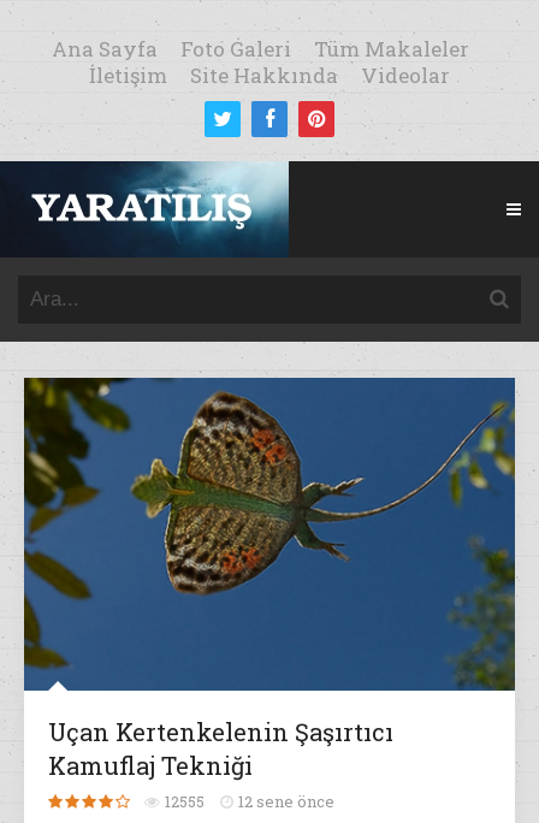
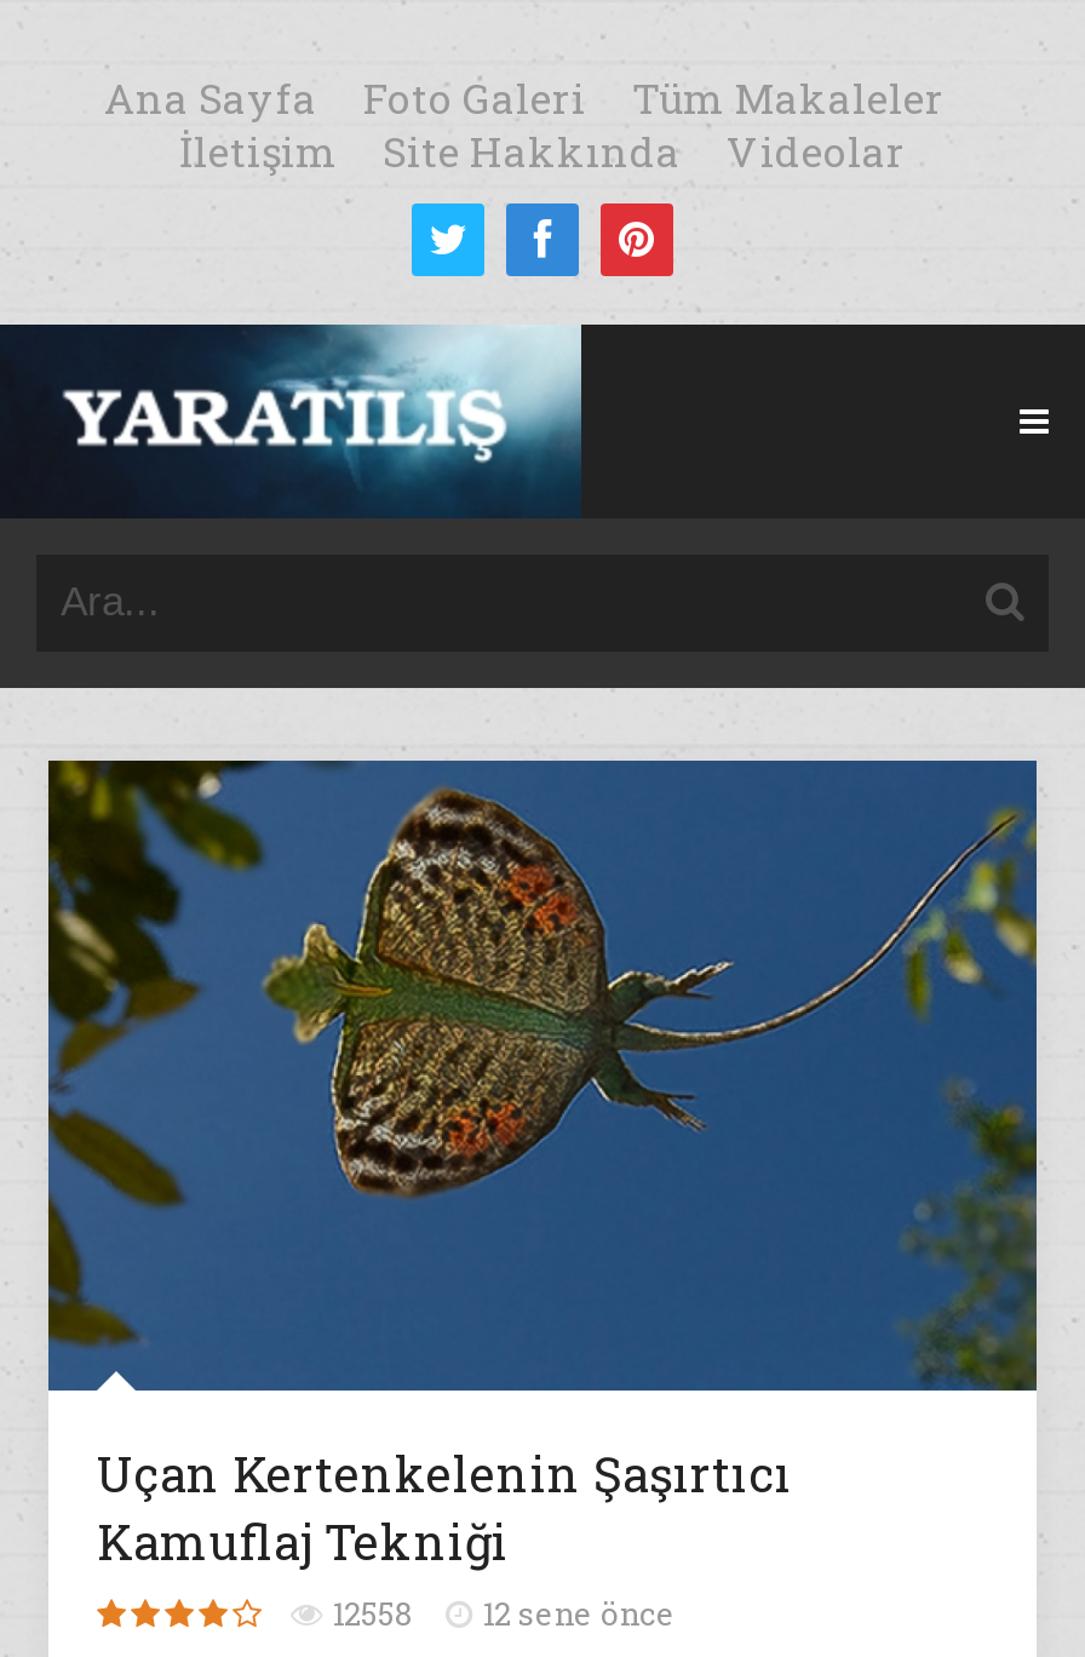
- 12555 12 sene önce
+ 12558 12 sene önce
